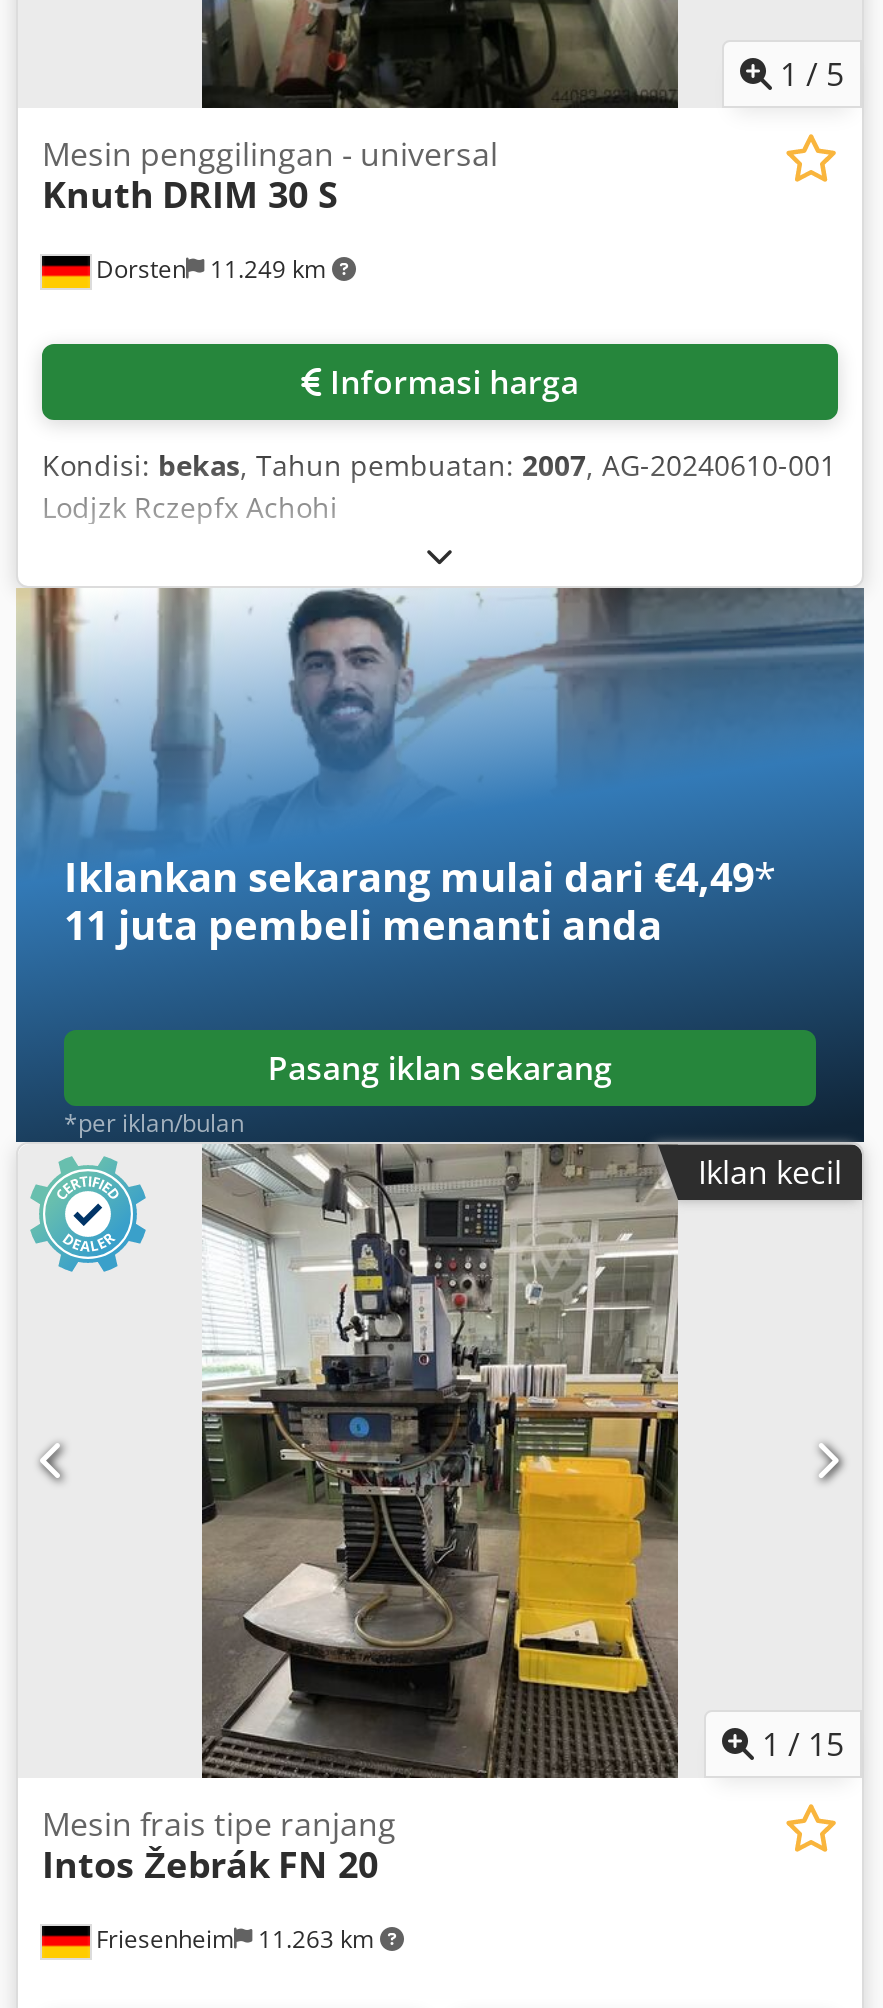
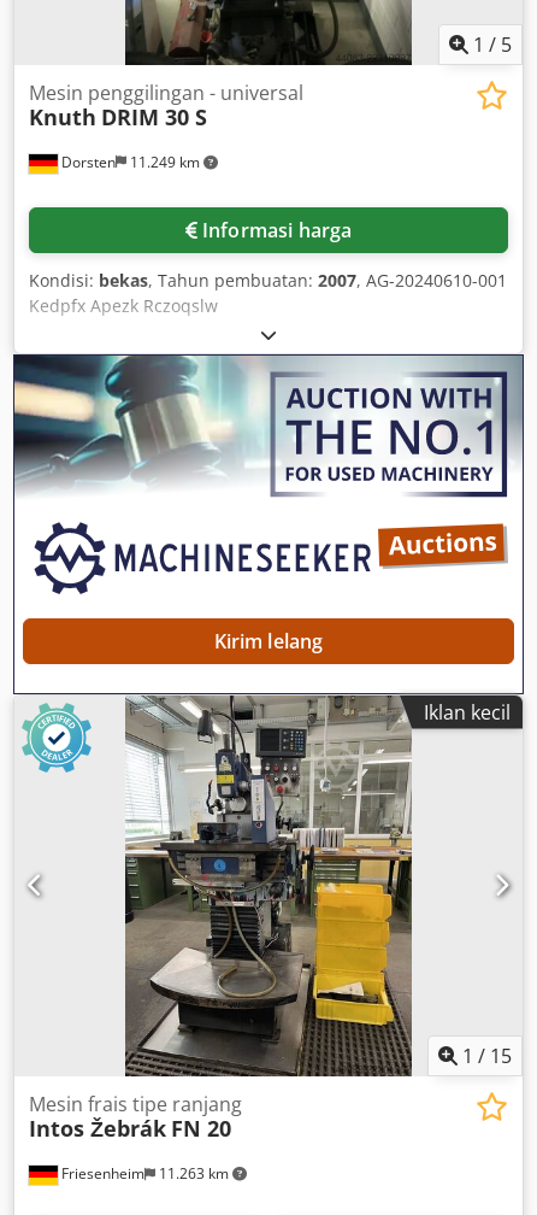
- Lodjzk Rczepfx Achohi
+ Kedpfx Apezk Rczoqslw

- [image]
- Iklankan sekarang mulai dari €4,49*
- 11 juta pembeli menanti anda
- Pasang iklan sekarang
- *per iklan/bulan
+ [image]
+ Kirim lelang
